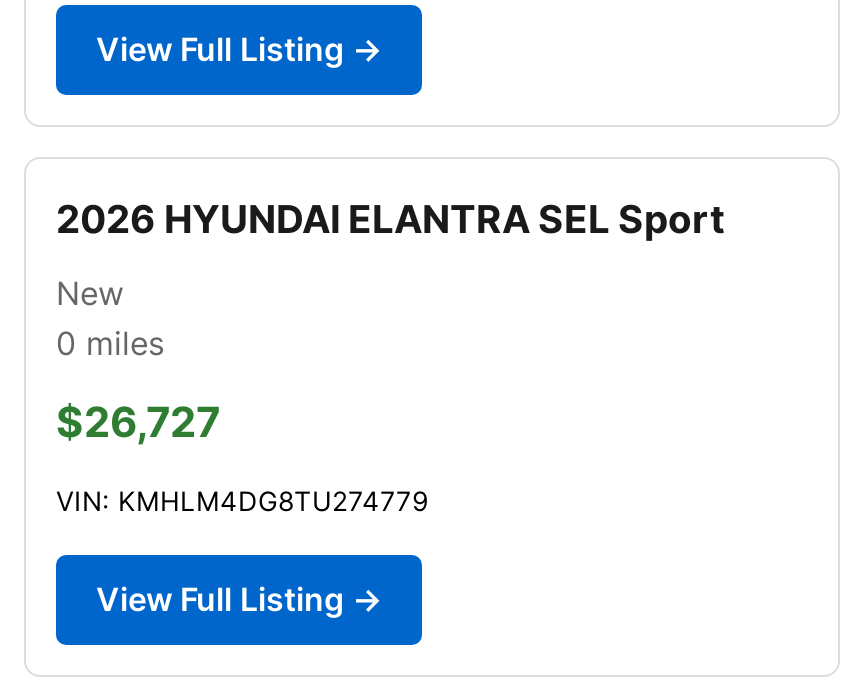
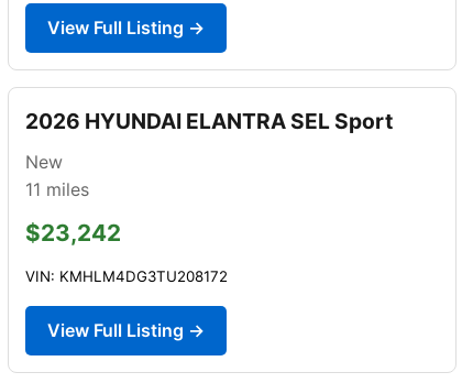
- 0 miles
+ 11 miles

- $26,727
+ $23,242

- VIN: KMHLM4DG8TU274779
+ VIN: KMHLM4DG3TU208172
